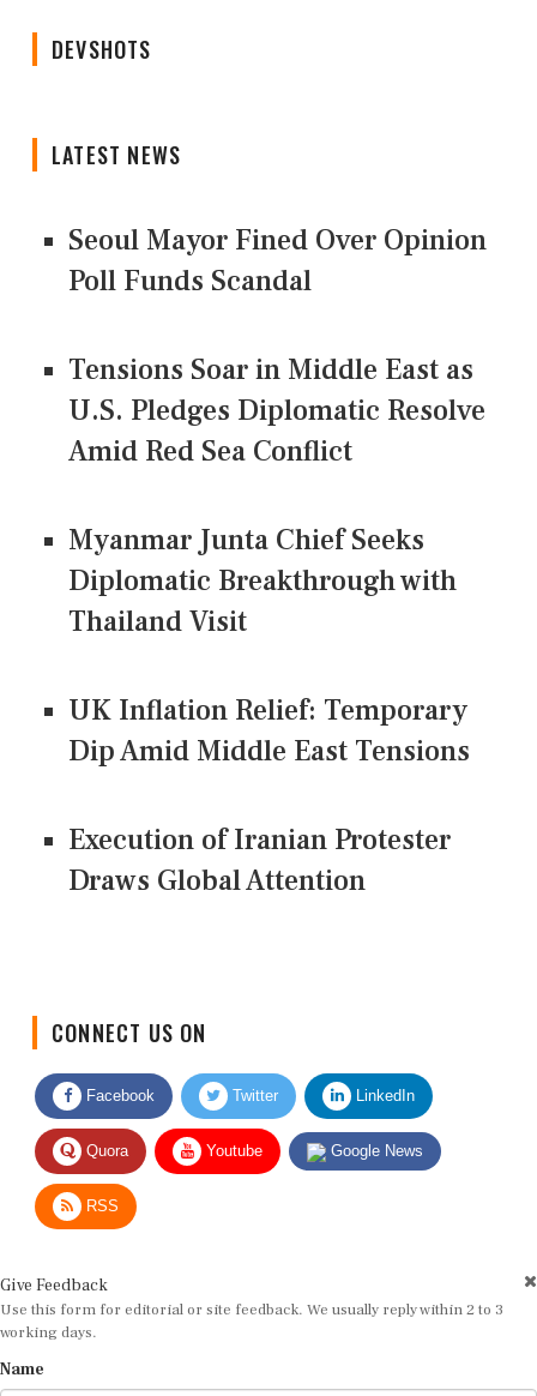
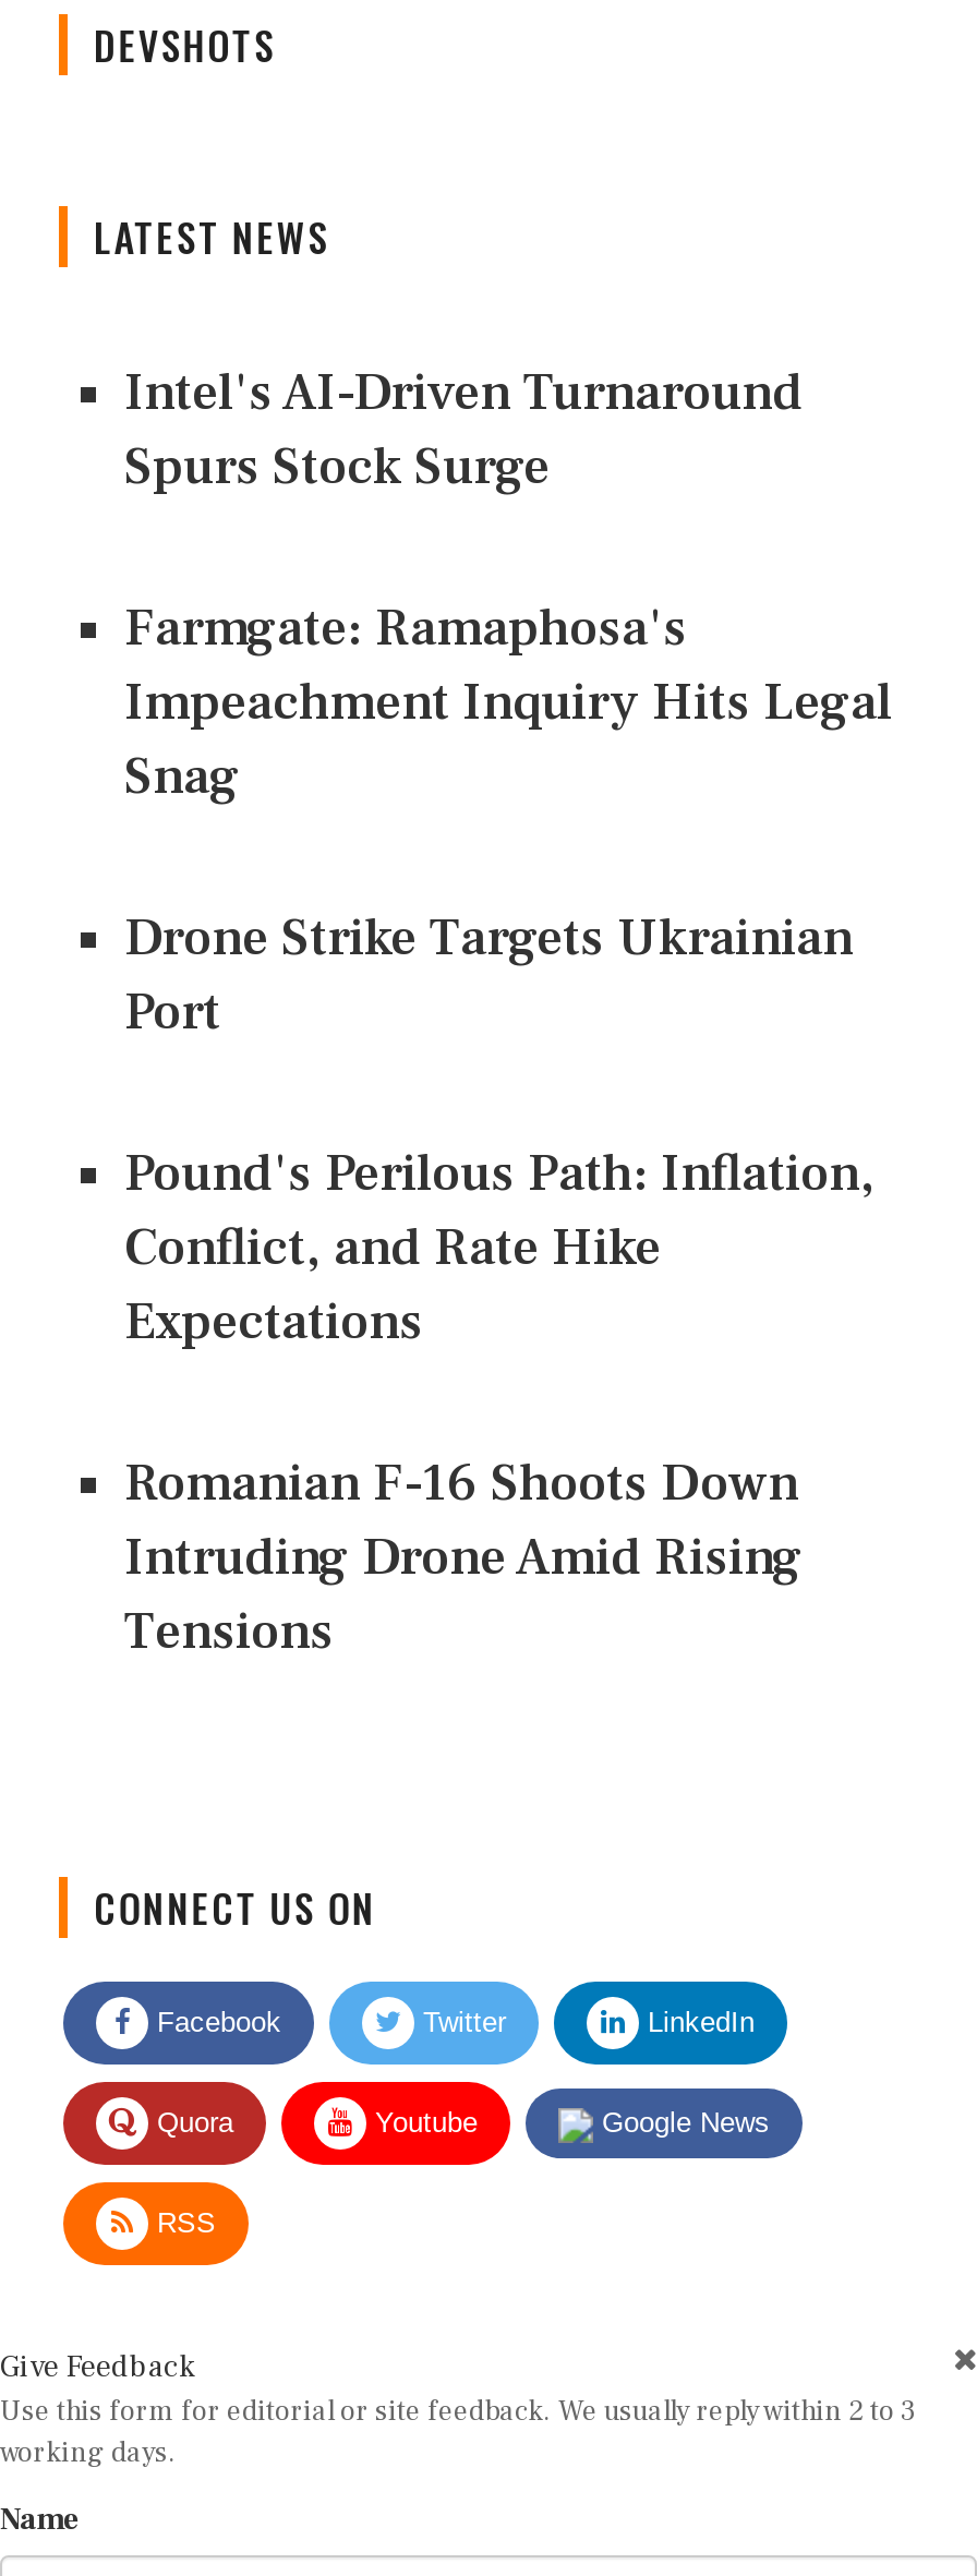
- Seoul Mayor Fined Over Opinion
- Poll Funds Scandal
+ Intel's AI-Driven Turnaround
+ Spurs Stock Surge

- Tensions Soar in Middle East as
- U.S. Pledges Diplomatic Resolve
- Amid Red Sea Conflict
+ Farmgate: Ramaphosa's
+ Impeachment Inquiry Hits Legal
+ Snag

- Myanmar Junta Chief Seeks
- Diplomatic Breakthrough with
- Thailand Visit
+ Drone Strike Targets Ukrainian
+ Port

- UK Inflation Relief: Temporary
- Dip Amid Middle East Tensions
+ Pound's Perilous Path: Inflation,
+ Conflict, and Rate Hike
+ Expectations

- Execution of Iranian Protester
- Draws Global Attention
+ Romanian F-16 Shoots Down
+ Intruding Drone Amid Rising
+ Tensions
